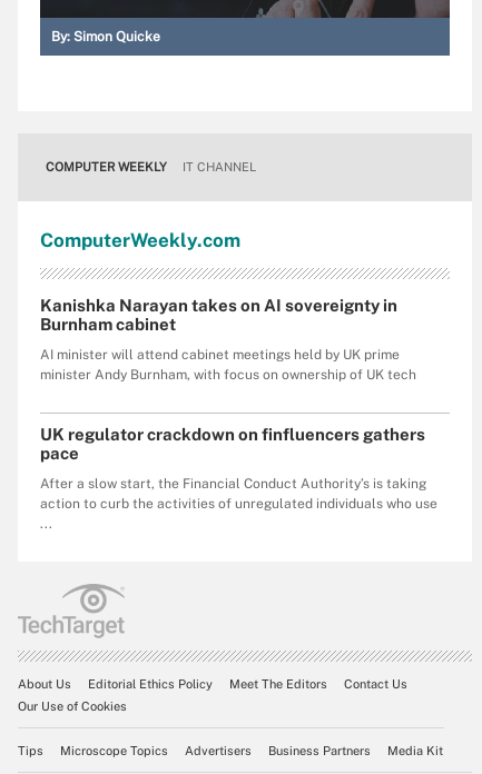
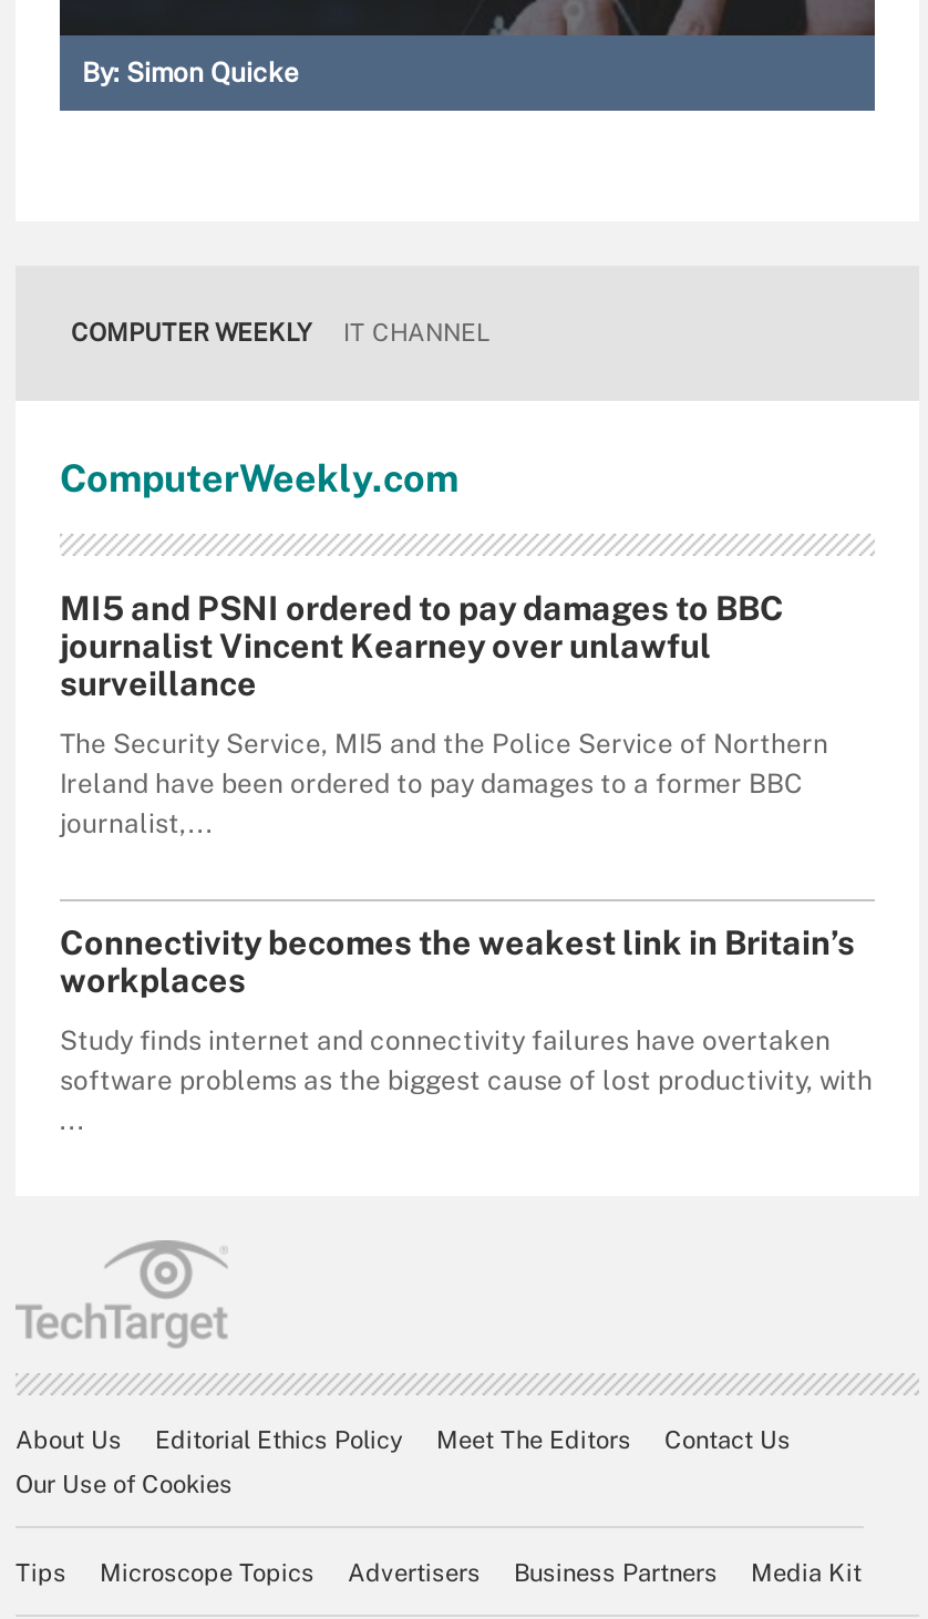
- Kanishka Narayan takes on AI sovereignty in
- Burnham cabinet
+ MI5 and PSNI ordered to pay damages to BBC
+ journalist Vincent Kearney over unlawful
+ surveillance

- AI minister will attend cabinet meetings held by UK prime
- minister Andy Burnham, with focus on ownership of UK tech
+ The Security Service, MI5 and the Police Service of Northern
+ Ireland have been ordered to pay damages to a former BBC
+ journalist,...

- UK regulator crackdown on finfluencers gathers
- pace
+ Connectivity becomes the weakest link in Britain’s
+ workplaces

- After a slow start, the Financial Conduct Authority’s is taking
- action to curb the activities of unregulated individuals who use
+ Study finds internet and connectivity failures have overtaken
+ software problems as the biggest cause of lost productivity, with
